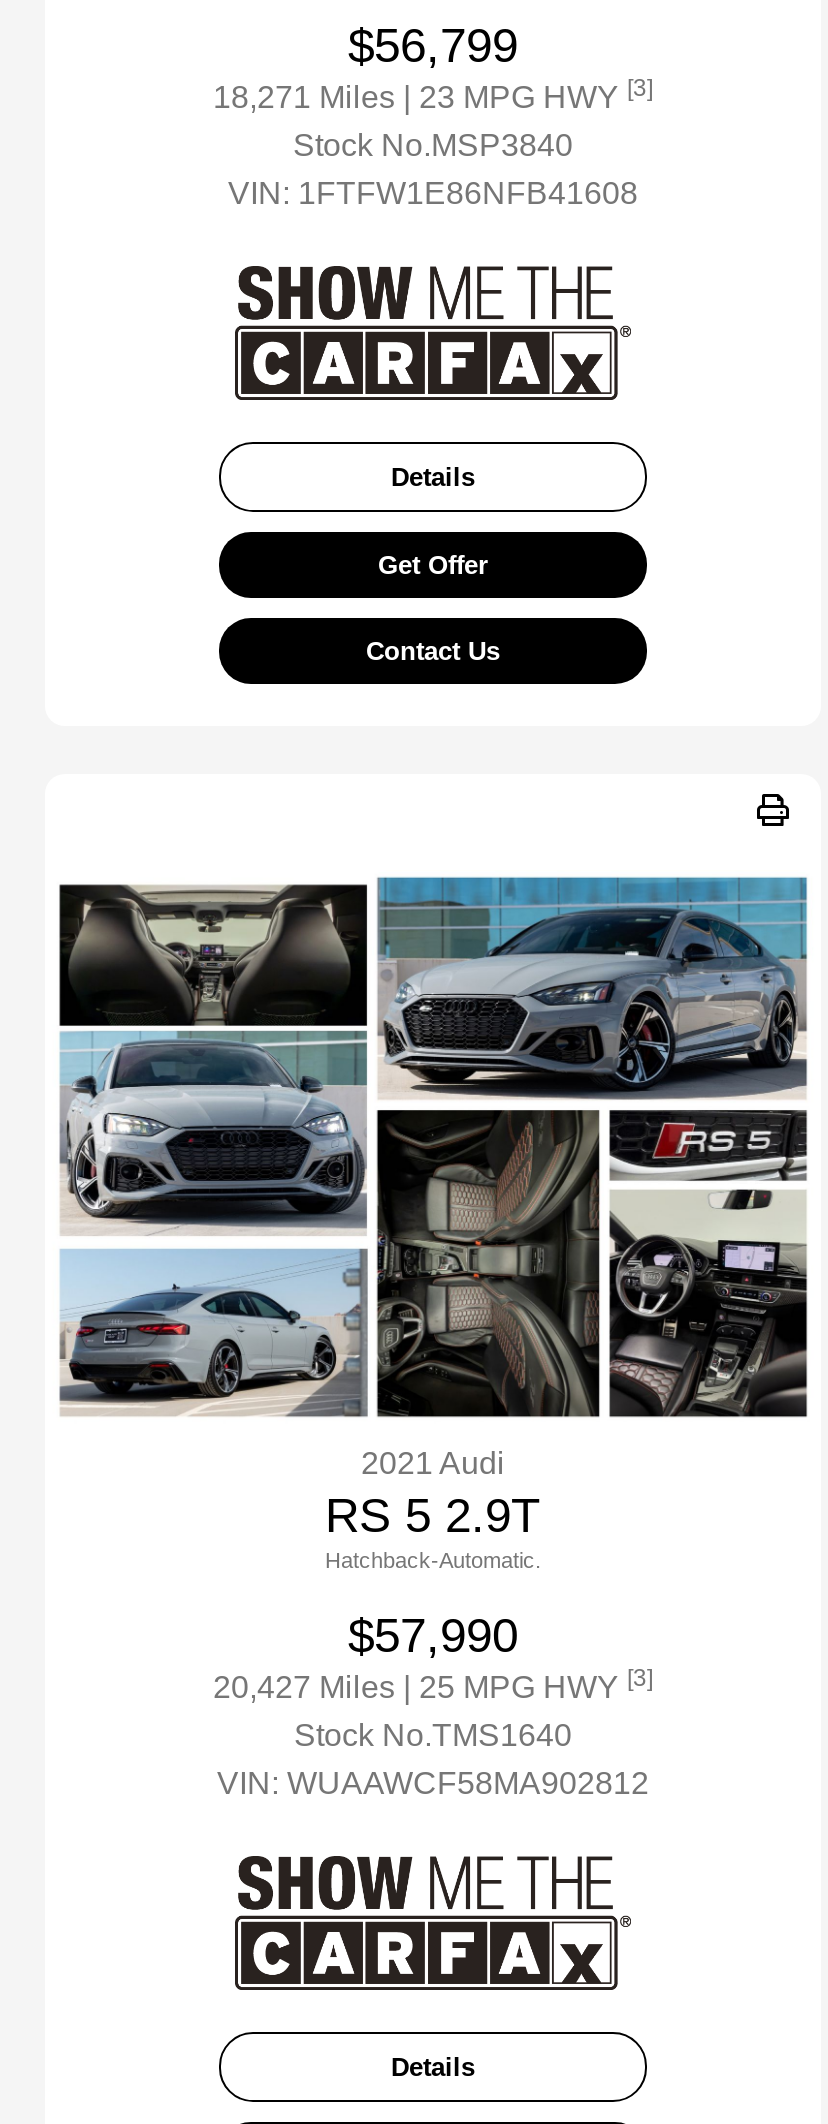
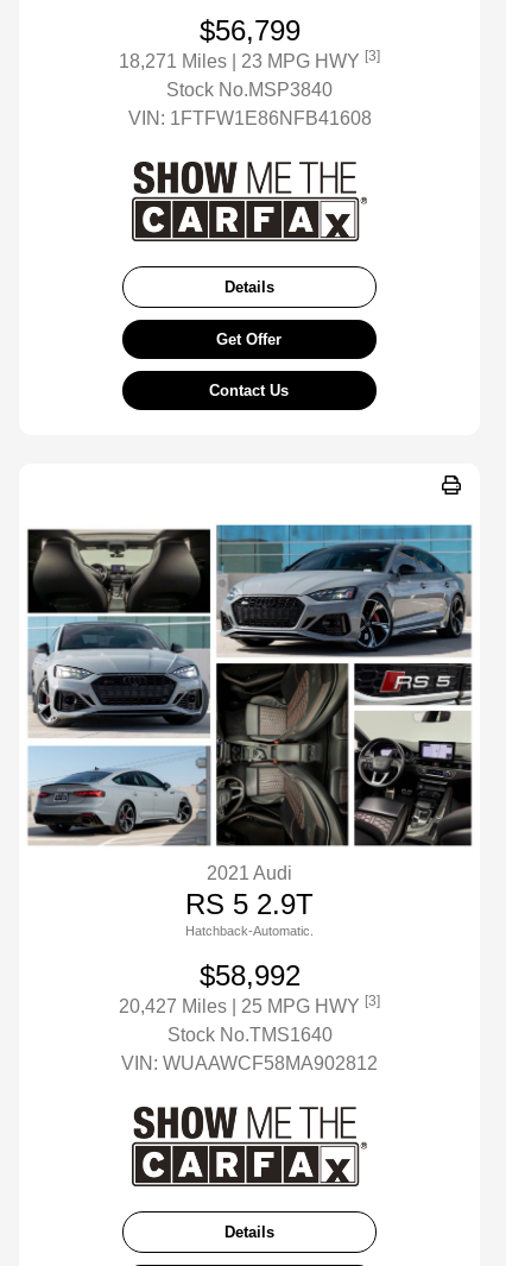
- $57,990
+ $58,992
